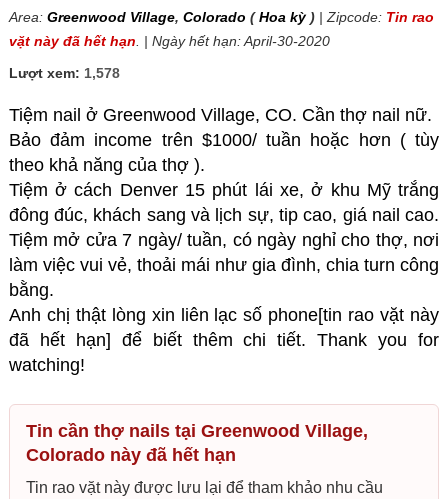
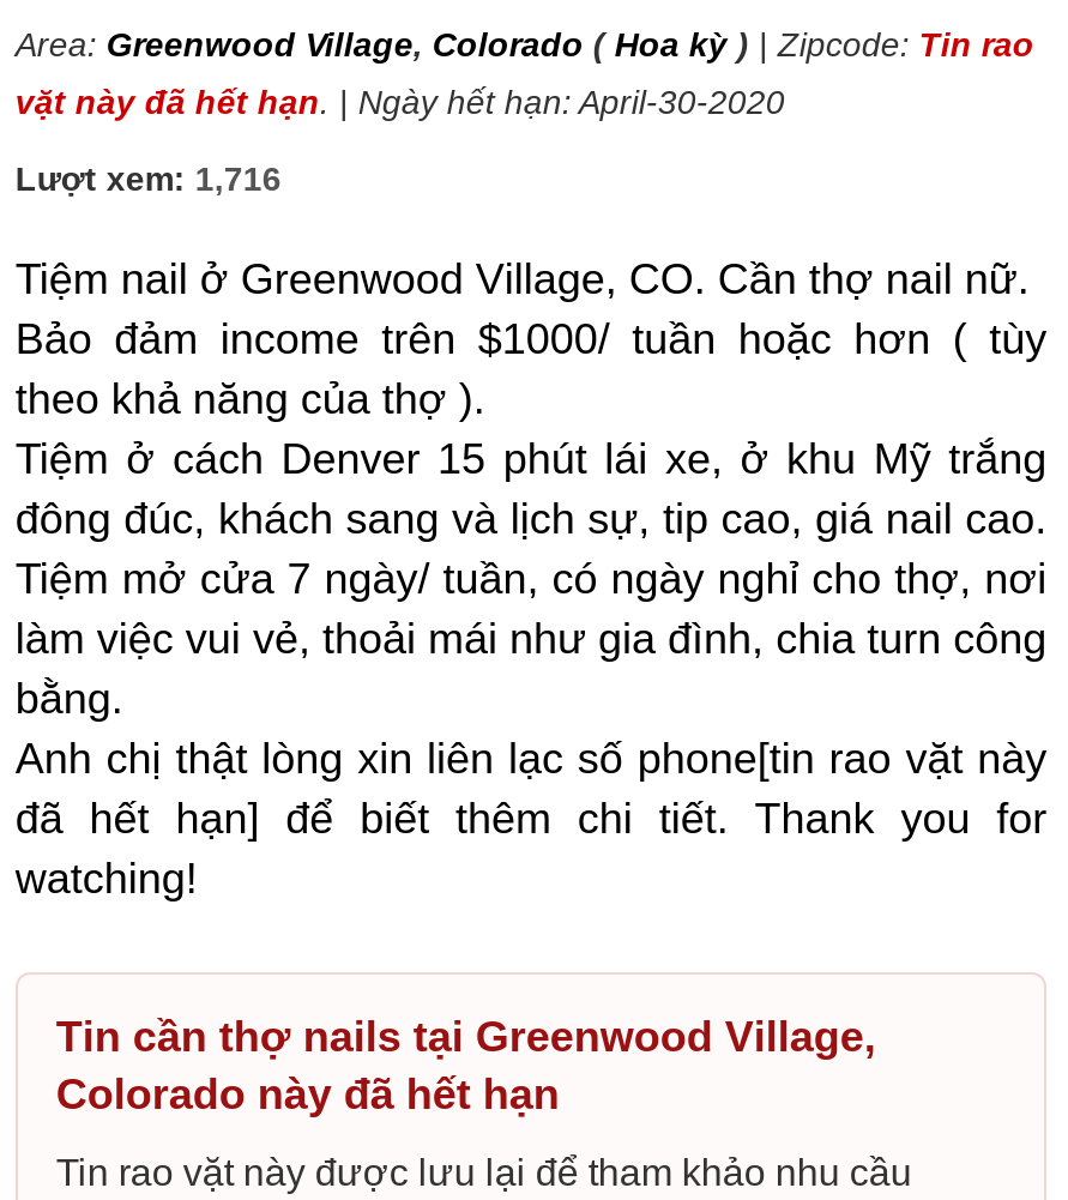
- Lượt xem: 1,578
+ Lượt xem: 1,716
